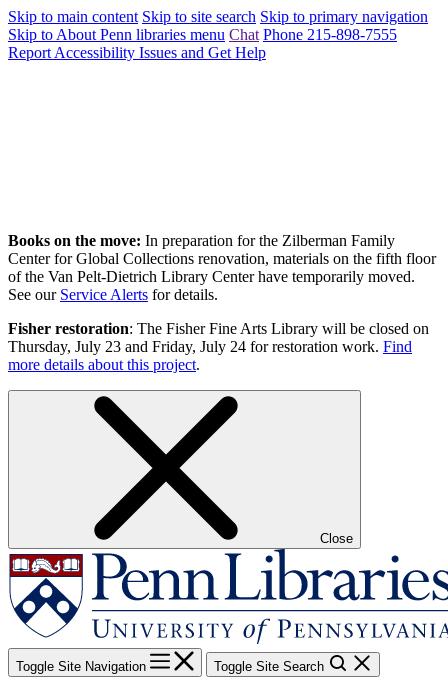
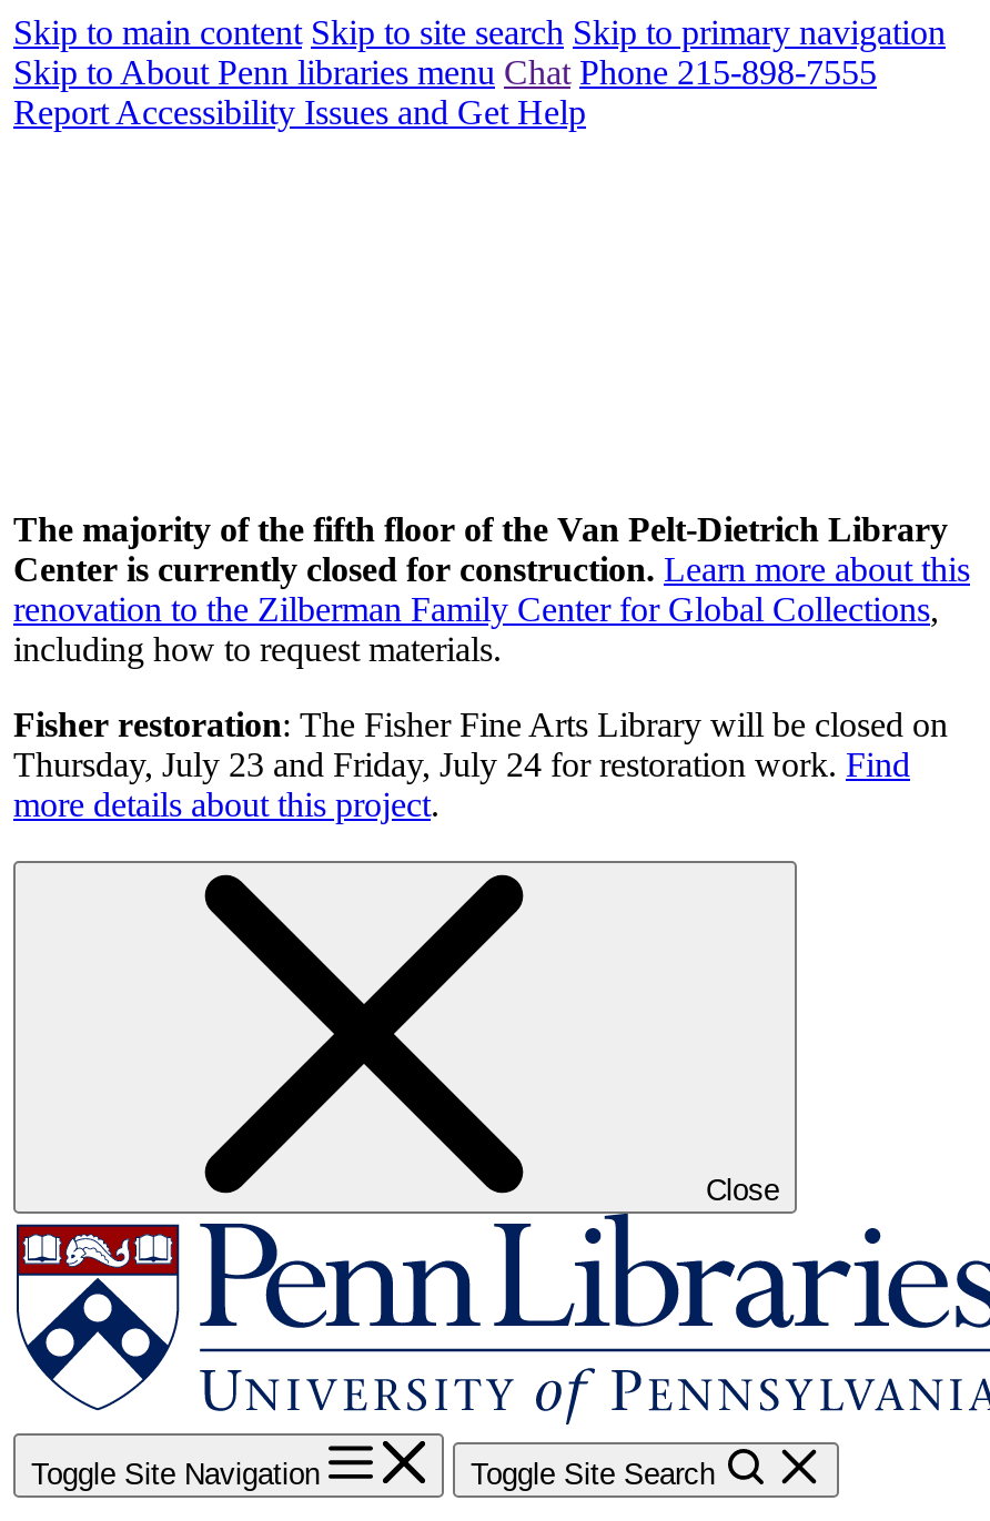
- Books on the move: In preparation for the Zilberman Family
- Center for Global Collections renovation, materials on the fifth floor
- of the Van Pelt-Dietrich Library Center have temporarily moved.
- See our Service Alerts for details.
+ The majority of the fifth floor of the Van Pelt-Dietrich Library
+ Center is currently closed for construction. Learn more about this
+ renovation to the Zilberman Family Center for Global Collections,
+ including how to request materials.
